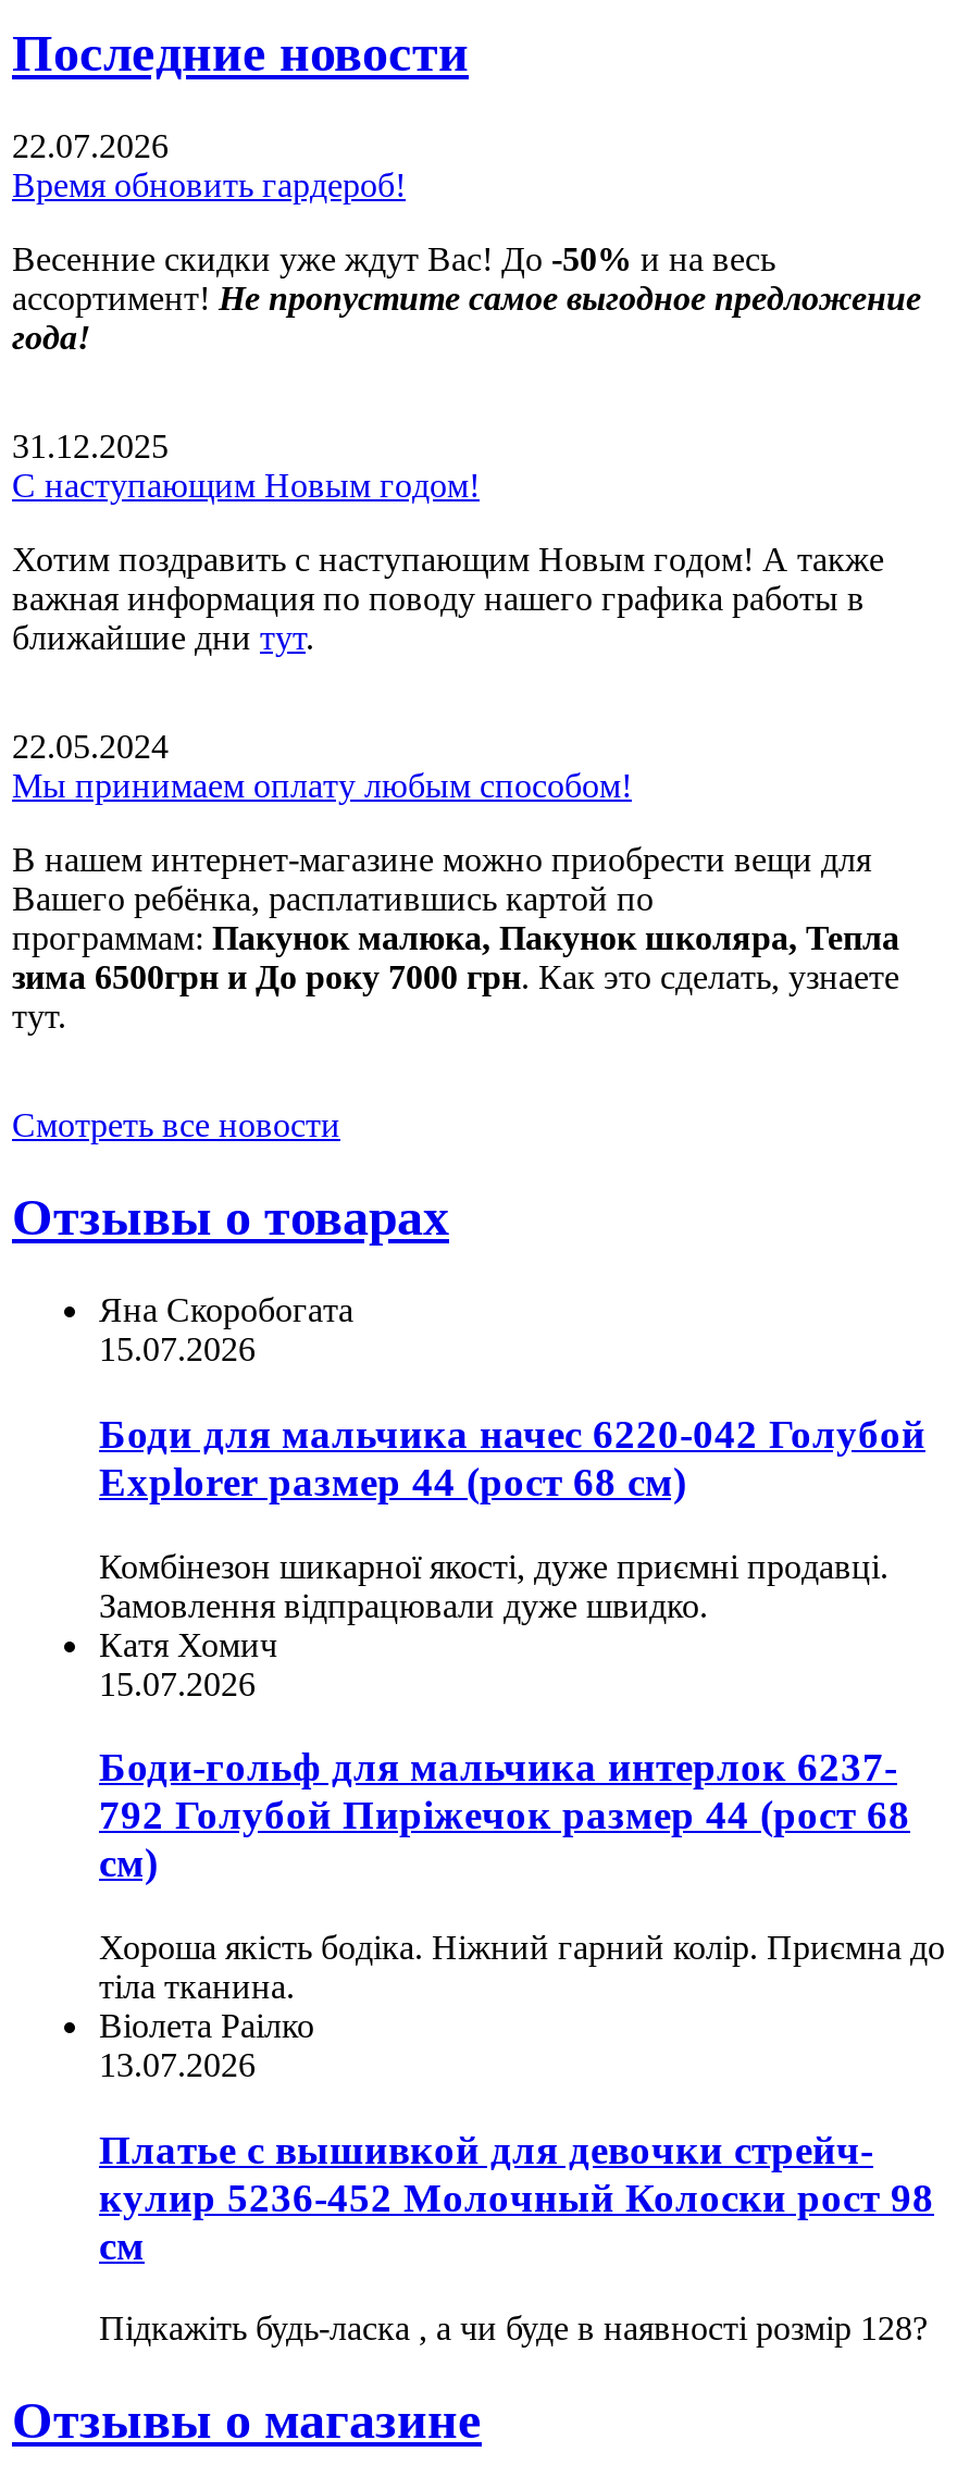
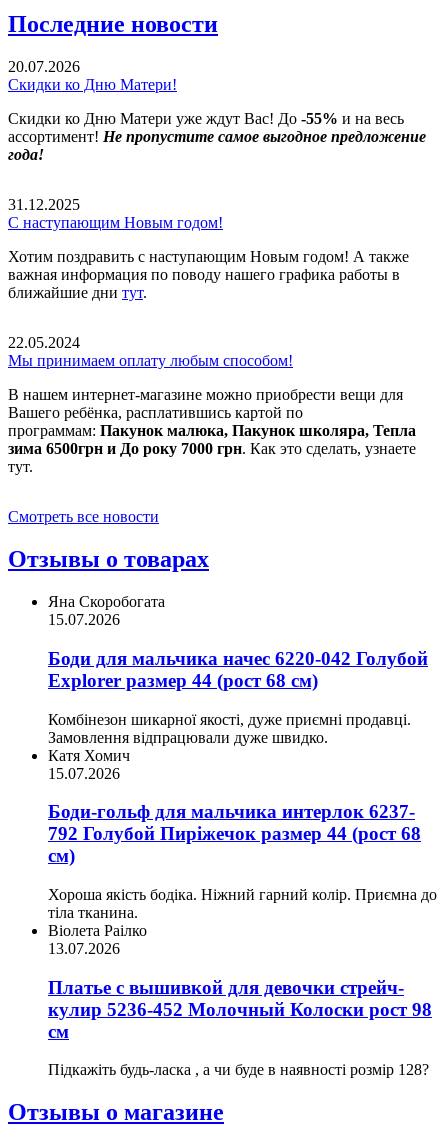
- 22.07.2026
- Время обновить гардероб!
+ 20.07.2026
+ Скидки ко Дню Матери!

- Весенние скидки уже ждут Вас! До -50% и на весь
+ Скидки ко Дню Матери уже ждут Вас! До -55% и на весь
